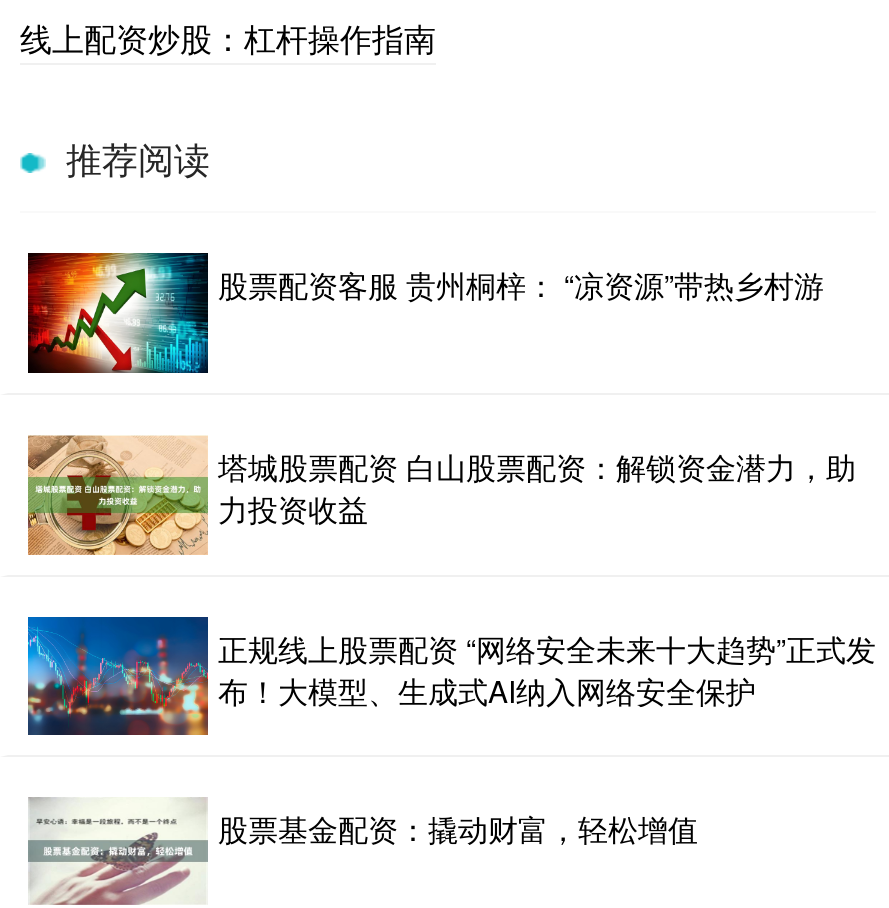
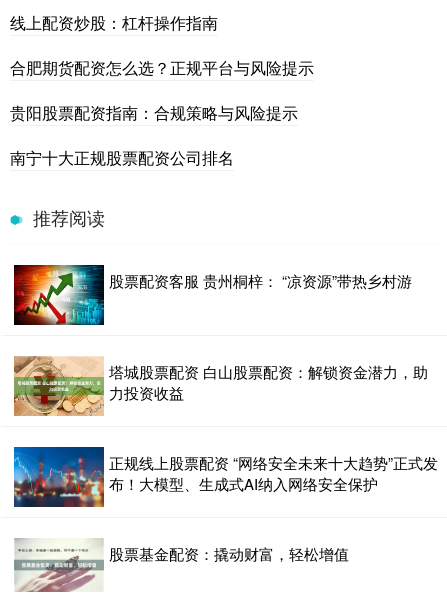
+ 合肥期货配资怎么选？正规平台与风险提示
+ 贵阳股票配资指南：合规策略与风险提示
+ 南宁十大正规股票配资公司排名
